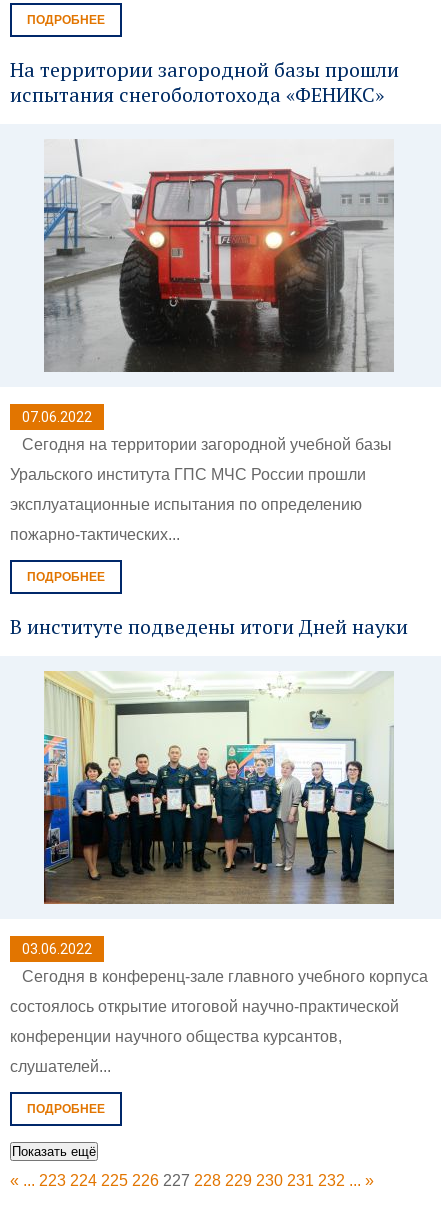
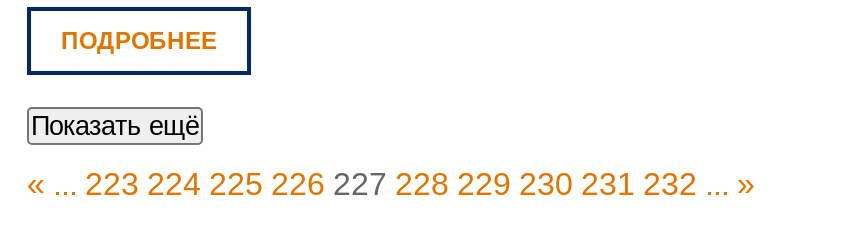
- На территории загородной базы прошли
- испытания снегоболотохода «ФЕНИКС»

- [image]
- 07.06.2022
- Сегодня на территории загородной учебной базы
- Уральского института ГПС МЧС России прошли
- эксплуатационные испытания по определению
- пожарно-тактических...
- ПОДРОБНЕЕ
- В институте подведены итоги Дней науки

- [image]
- 03.06.2022
- Сегодня в конференц-зале главного учебного корпуса
- состоялось открытие итоговой научно-практической
- конференции научного общества курсантов,
- слушателей...
- ПОДРОБНЕЕ
